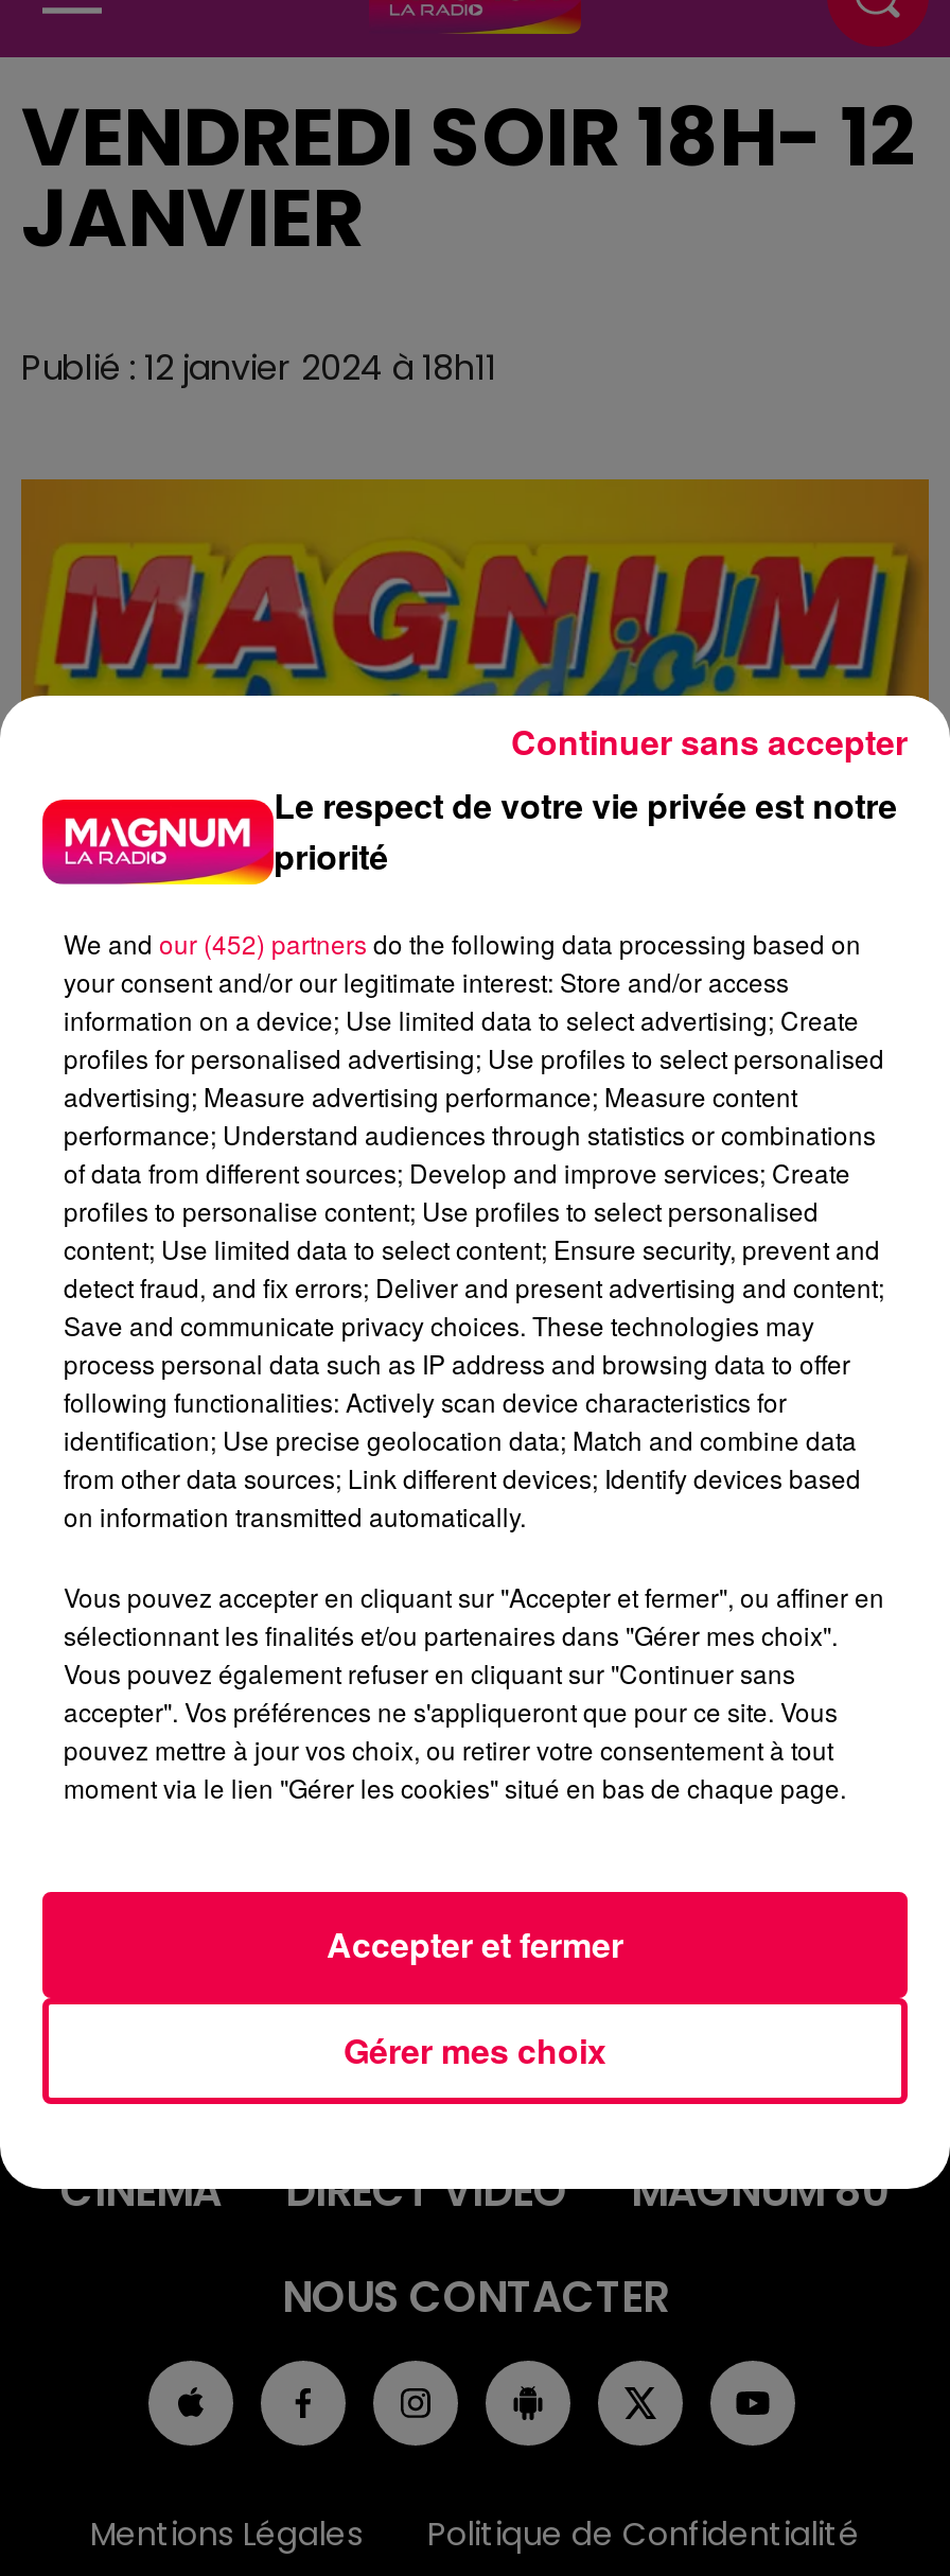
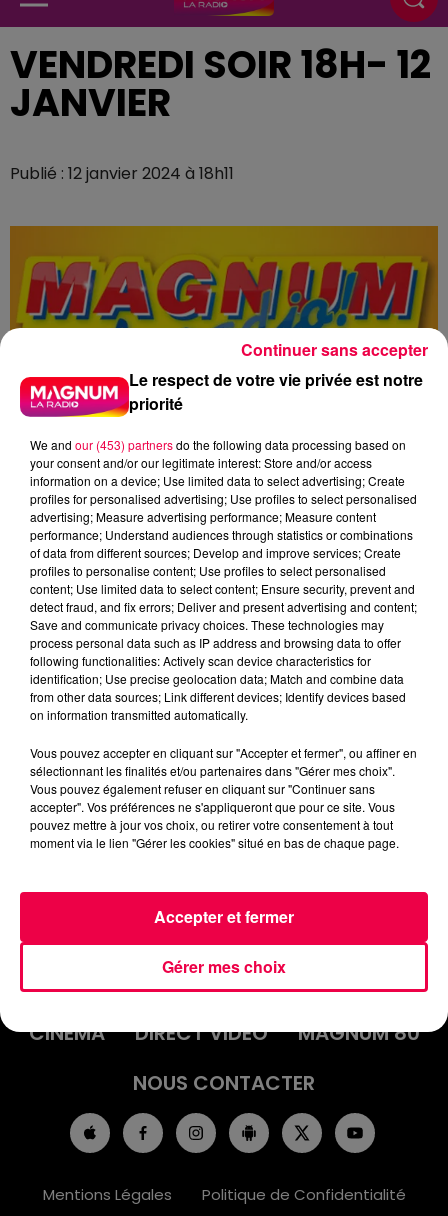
- We and our (452) partners do the following data processing based on
+ We and our (453) partners do the following data processing based on
